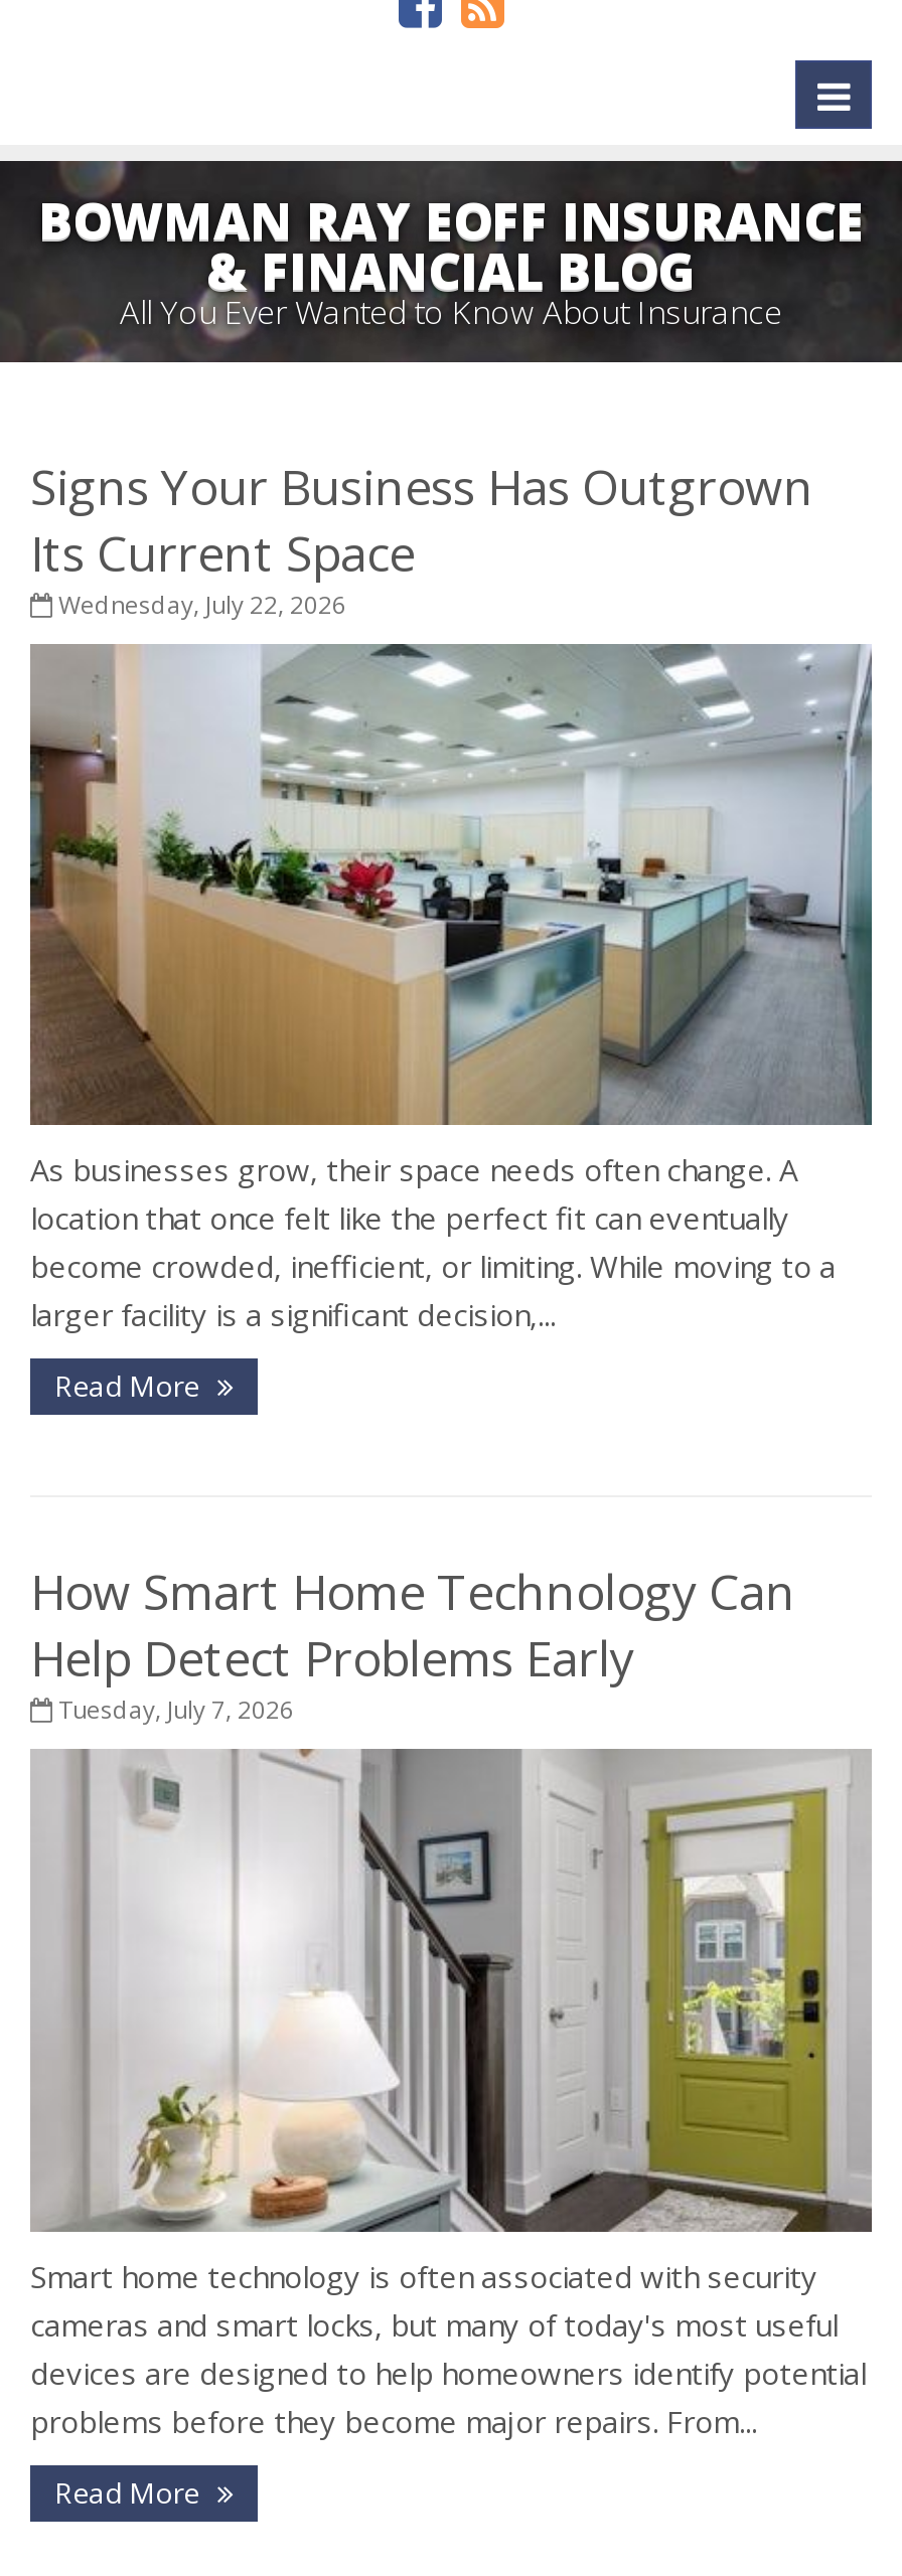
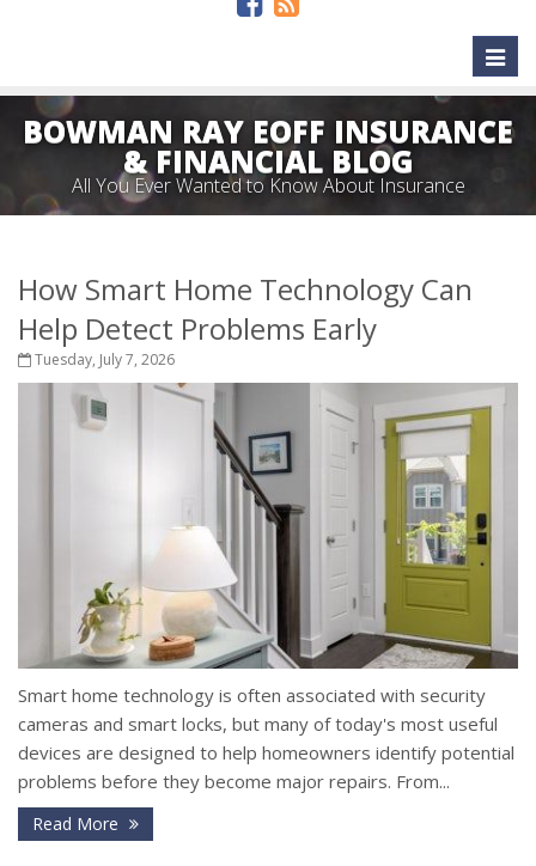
- Signs Your Business Has Outgrown
- Its Current Space
- Wednesday, July 22, 2026

- [image]
- As businesses grow, their space needs often change. A
- location that once felt like the perfect fit can eventually
- become crowded, inefficient, or limiting. While moving to a
- larger facility is a significant decision,...
- Read More
